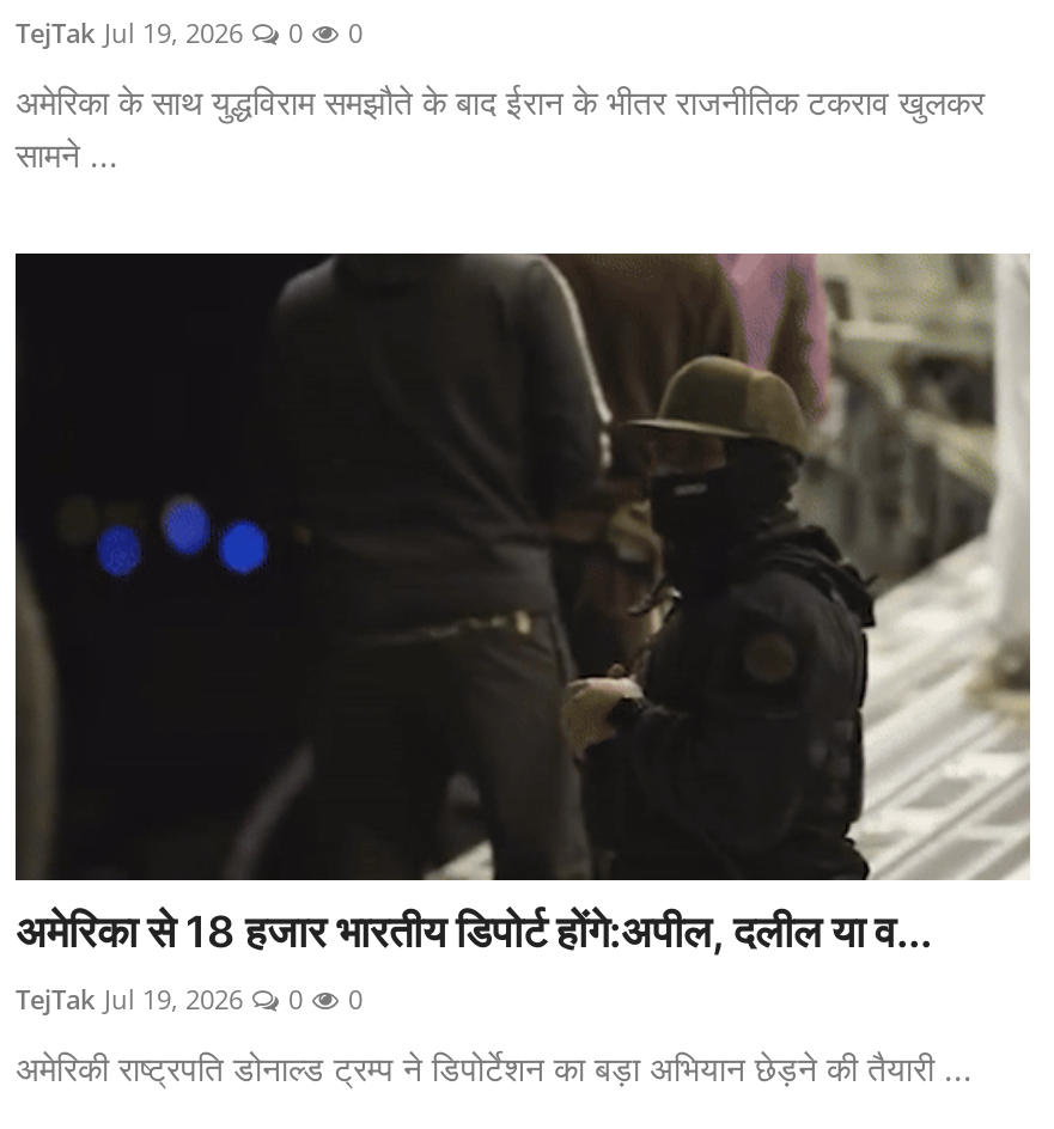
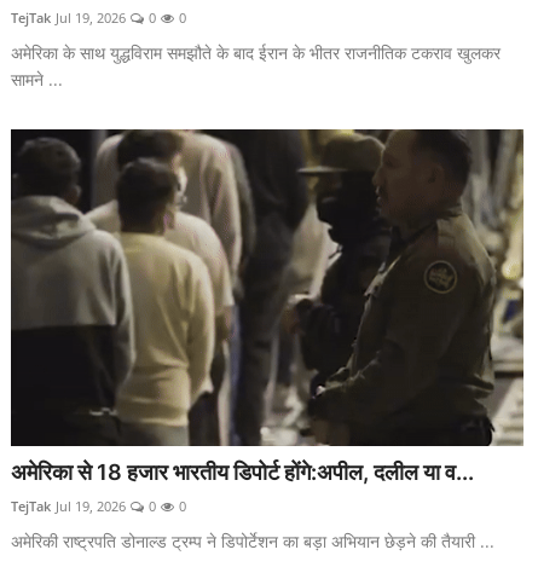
- [image]
+ [image]
